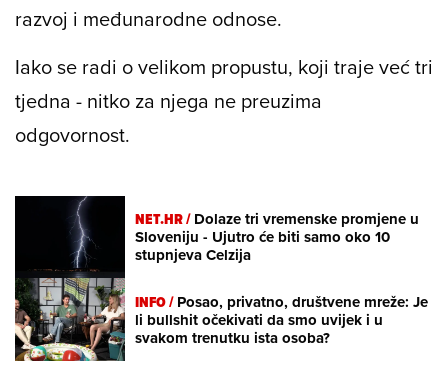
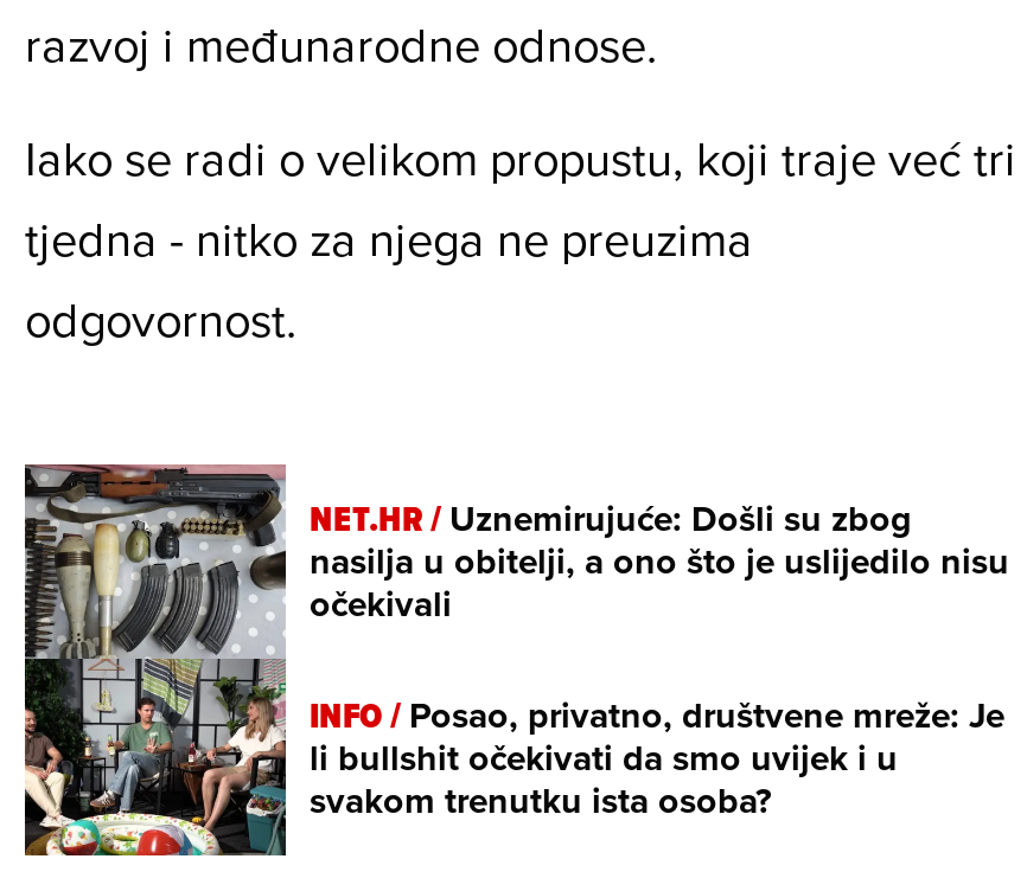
- [image]
- NET.HR / Dolaze tri vremenske promjene u
- Sloveniju - Ujutro će biti samo oko 10
- stupnjeva Celzija
+ [image]
+ NET.HR / Uznemirujuće: Došli su zbog
+ nasilja u obitelji, a ono što je uslijedilo nisu
+ očekivali
